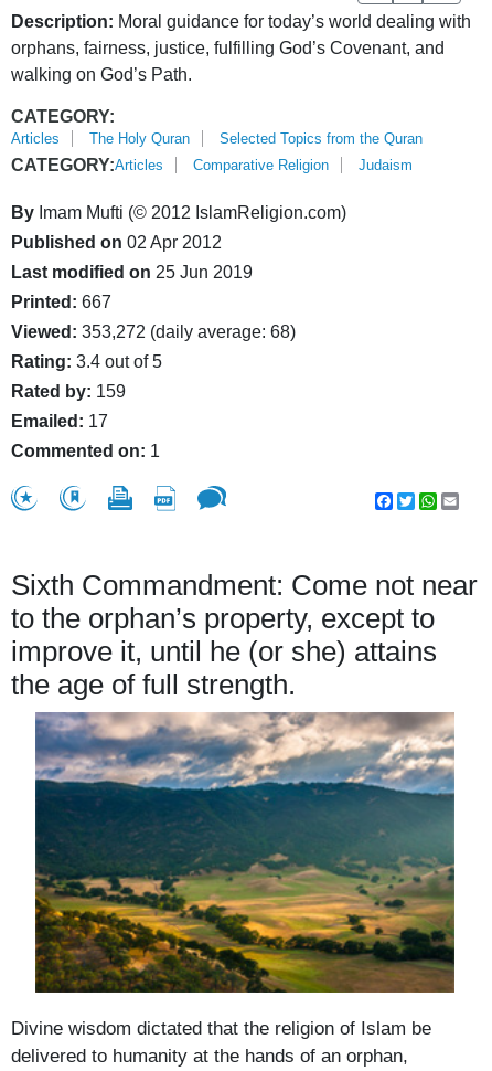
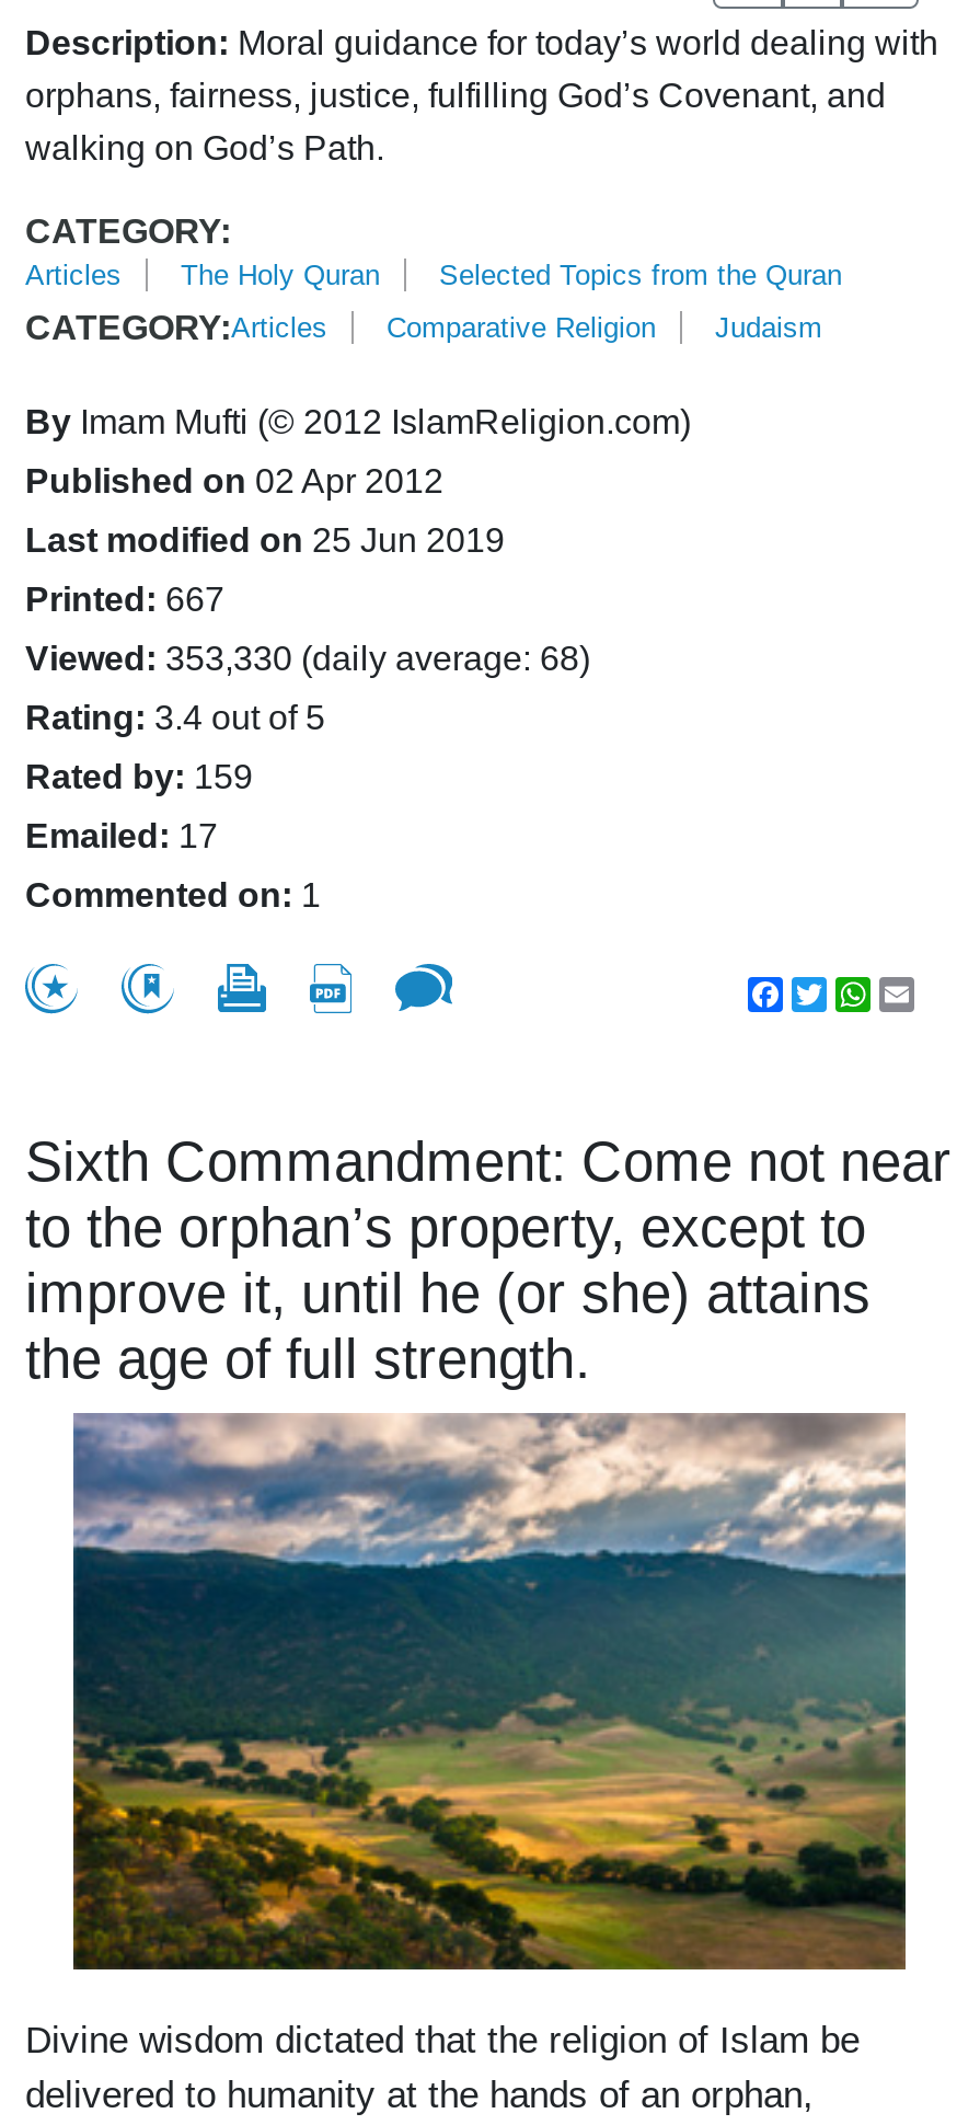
- Viewed: 353,272 (daily average: 68)
+ Viewed: 353,330 (daily average: 68)
